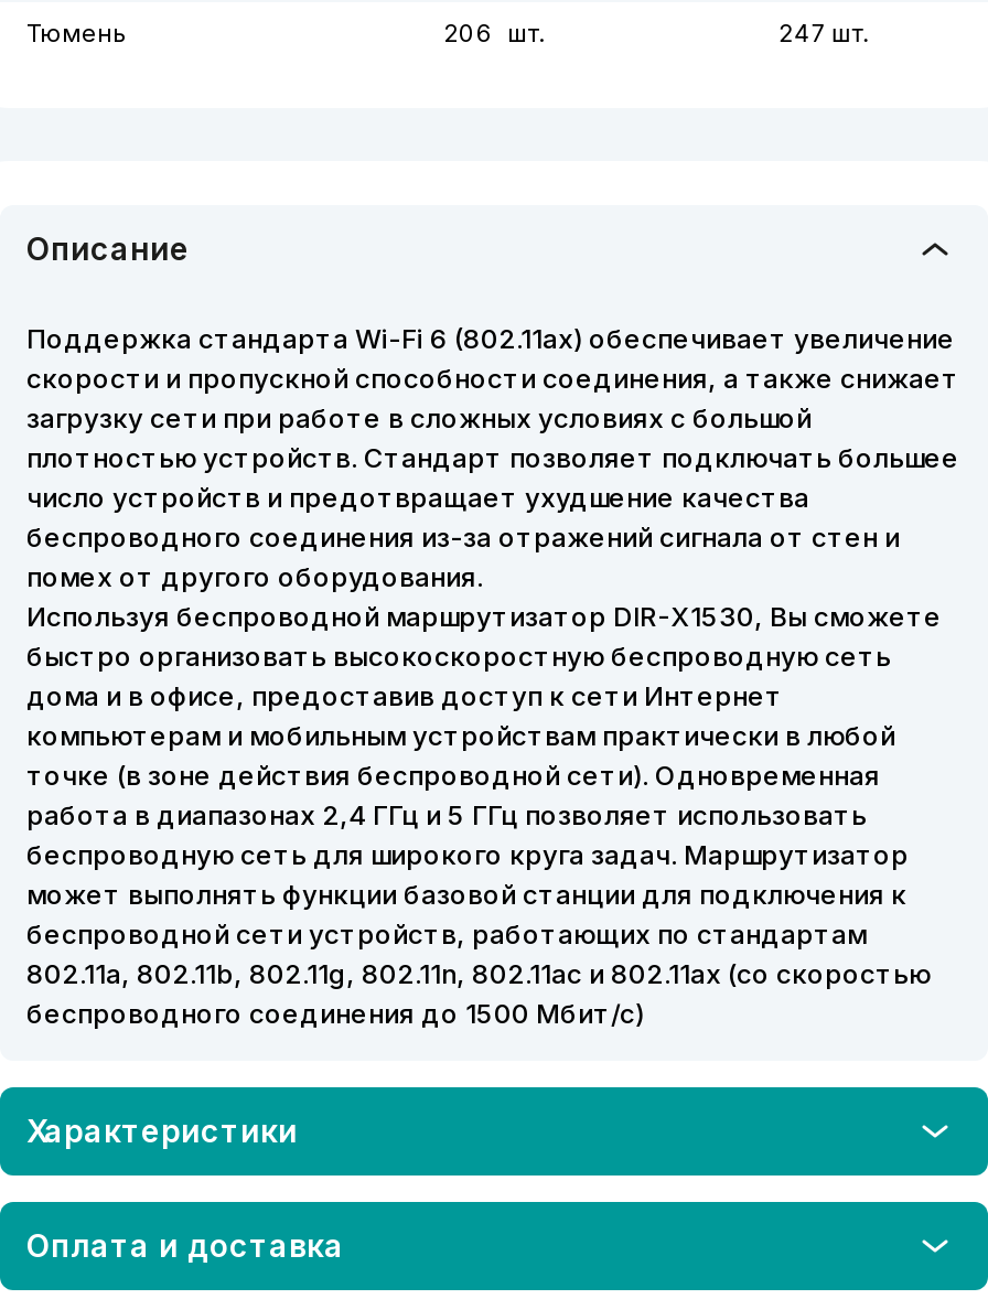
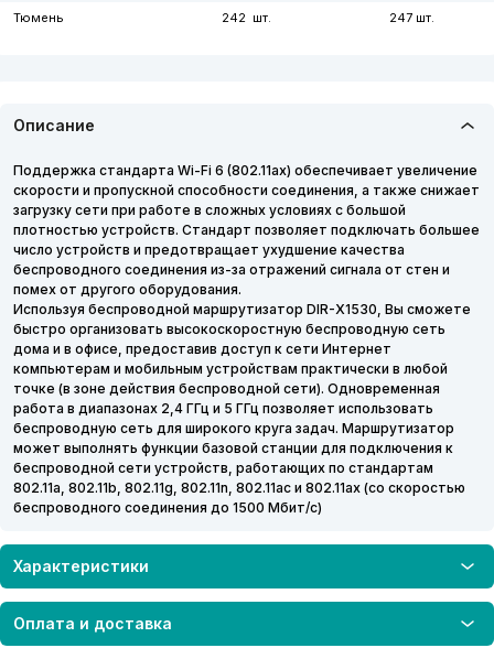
- 206
+ 242
